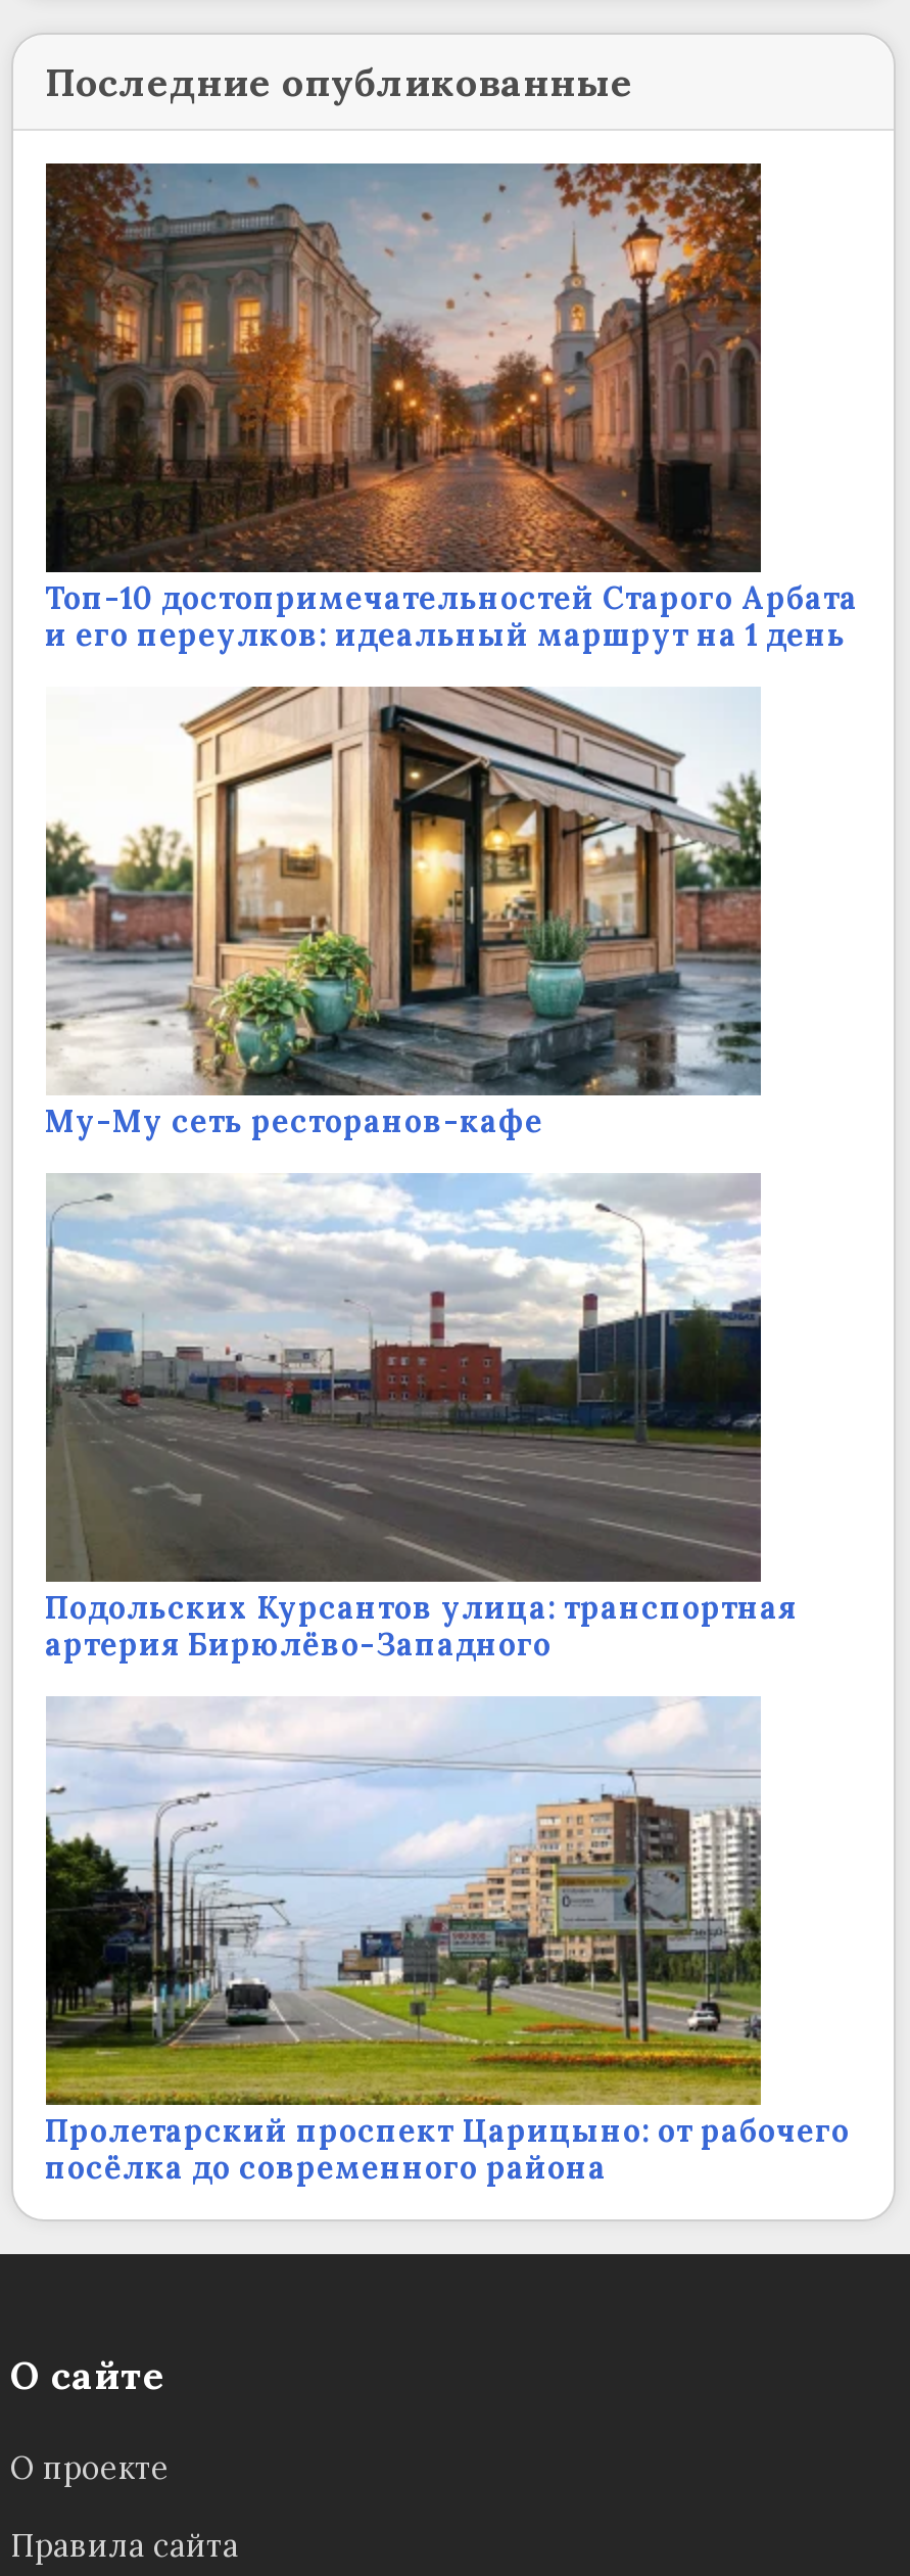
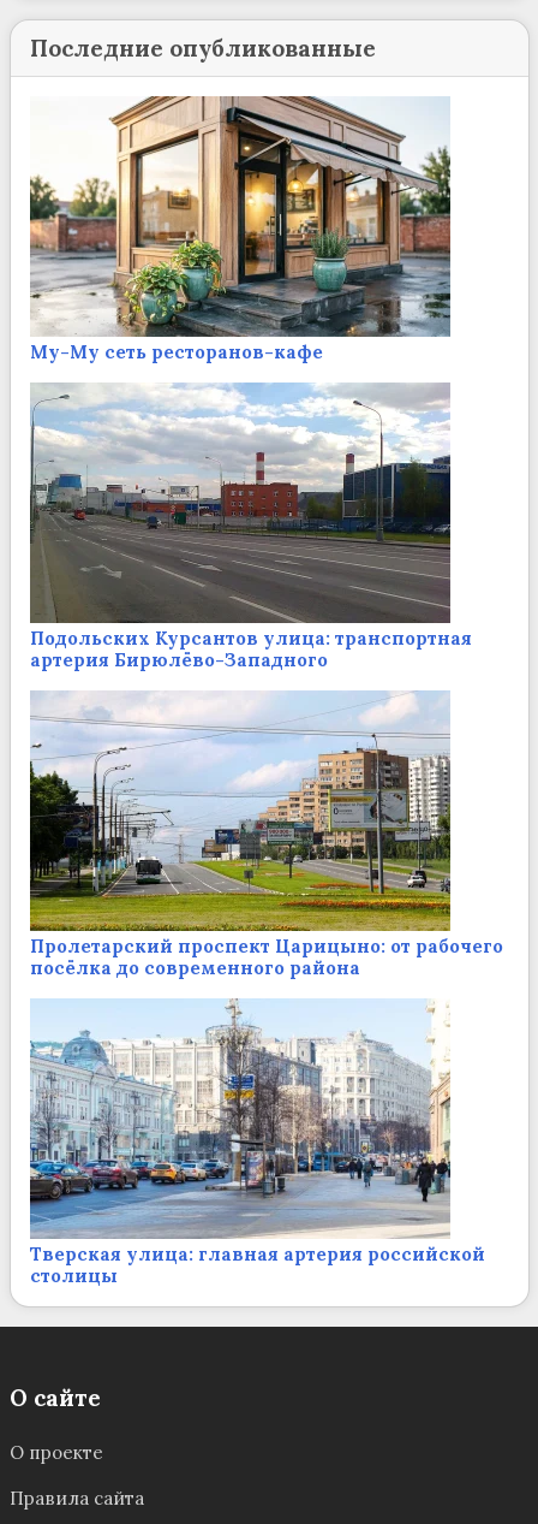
- [image]
- Топ-10 достопримечательностей Старого Арбата
- и его переулков: идеальный маршрут на 1 день

moved up: [image] | Му-Му сеть ресторанов-кафе | Подольских Курсантов улица: транспортная | артерия Бирюлёво-Западного | Пролетарский проспект Царицыно: от рабочего | посёлка до современного района

+ [image]
+ Тверская улица: главная артерия российской
+ столицы
